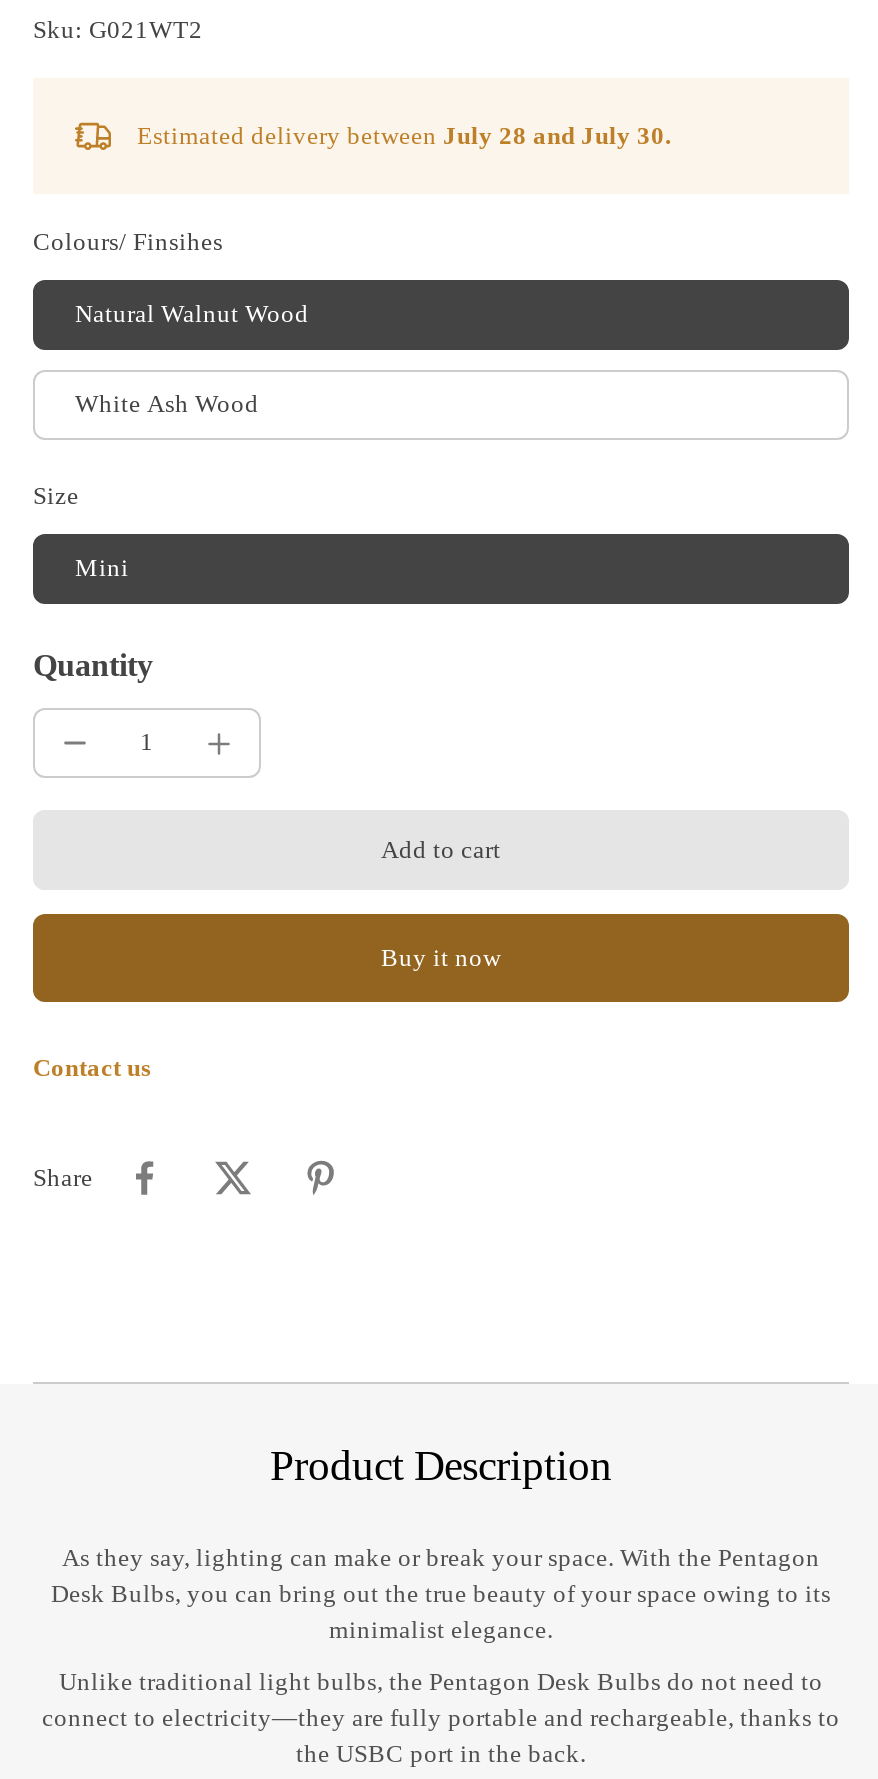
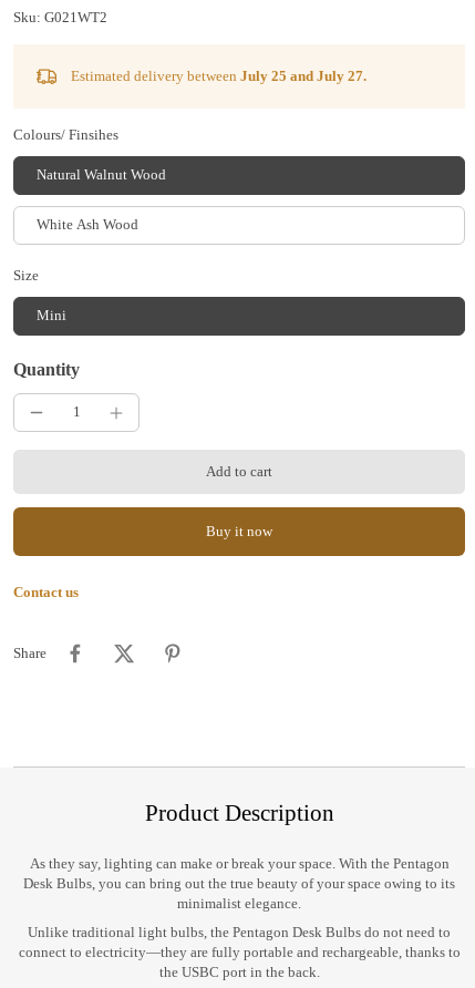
- Estimated delivery between July 28 and July 30.
+ Estimated delivery between July 25 and July 27.
